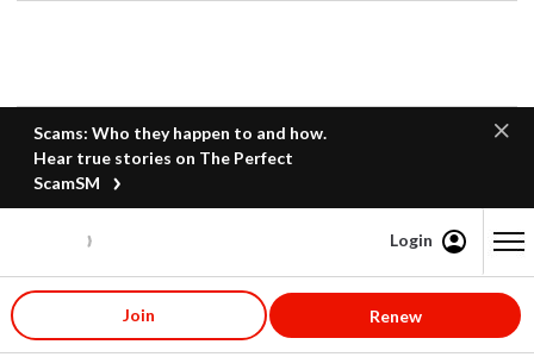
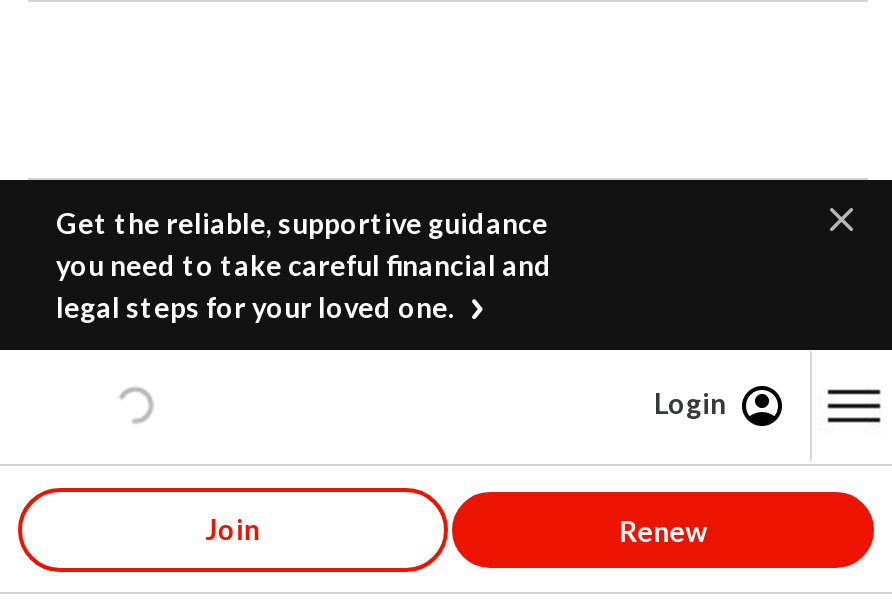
- Scams: Who they happen to and how.
- Hear true stories on The Perfect
- ScamSM
+ Get the reliable, supportive guidance
+ you need to take careful financial and
+ legal steps for your loved one.
